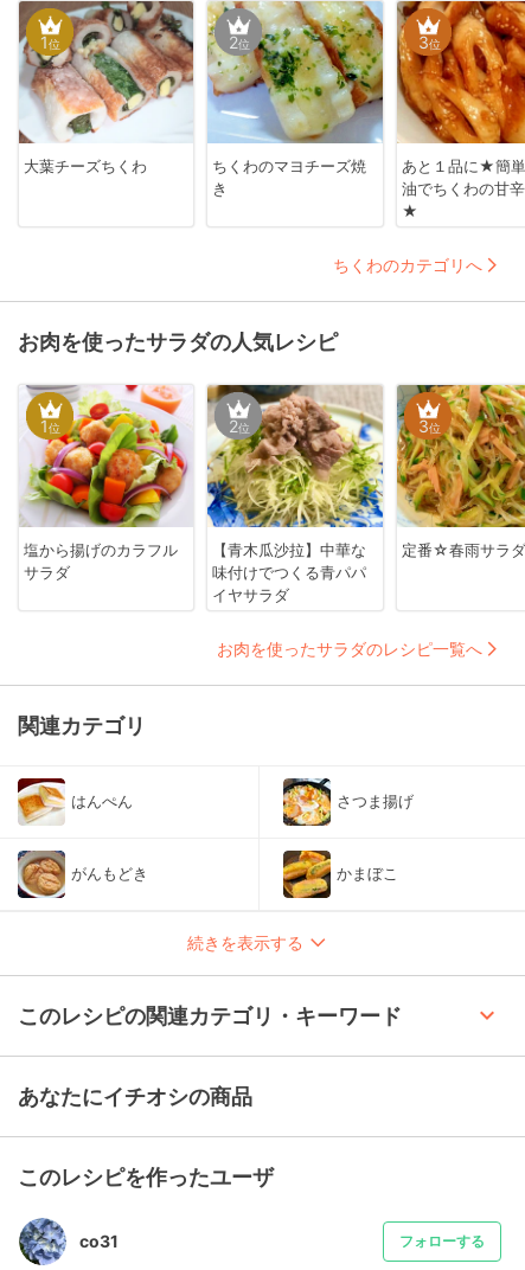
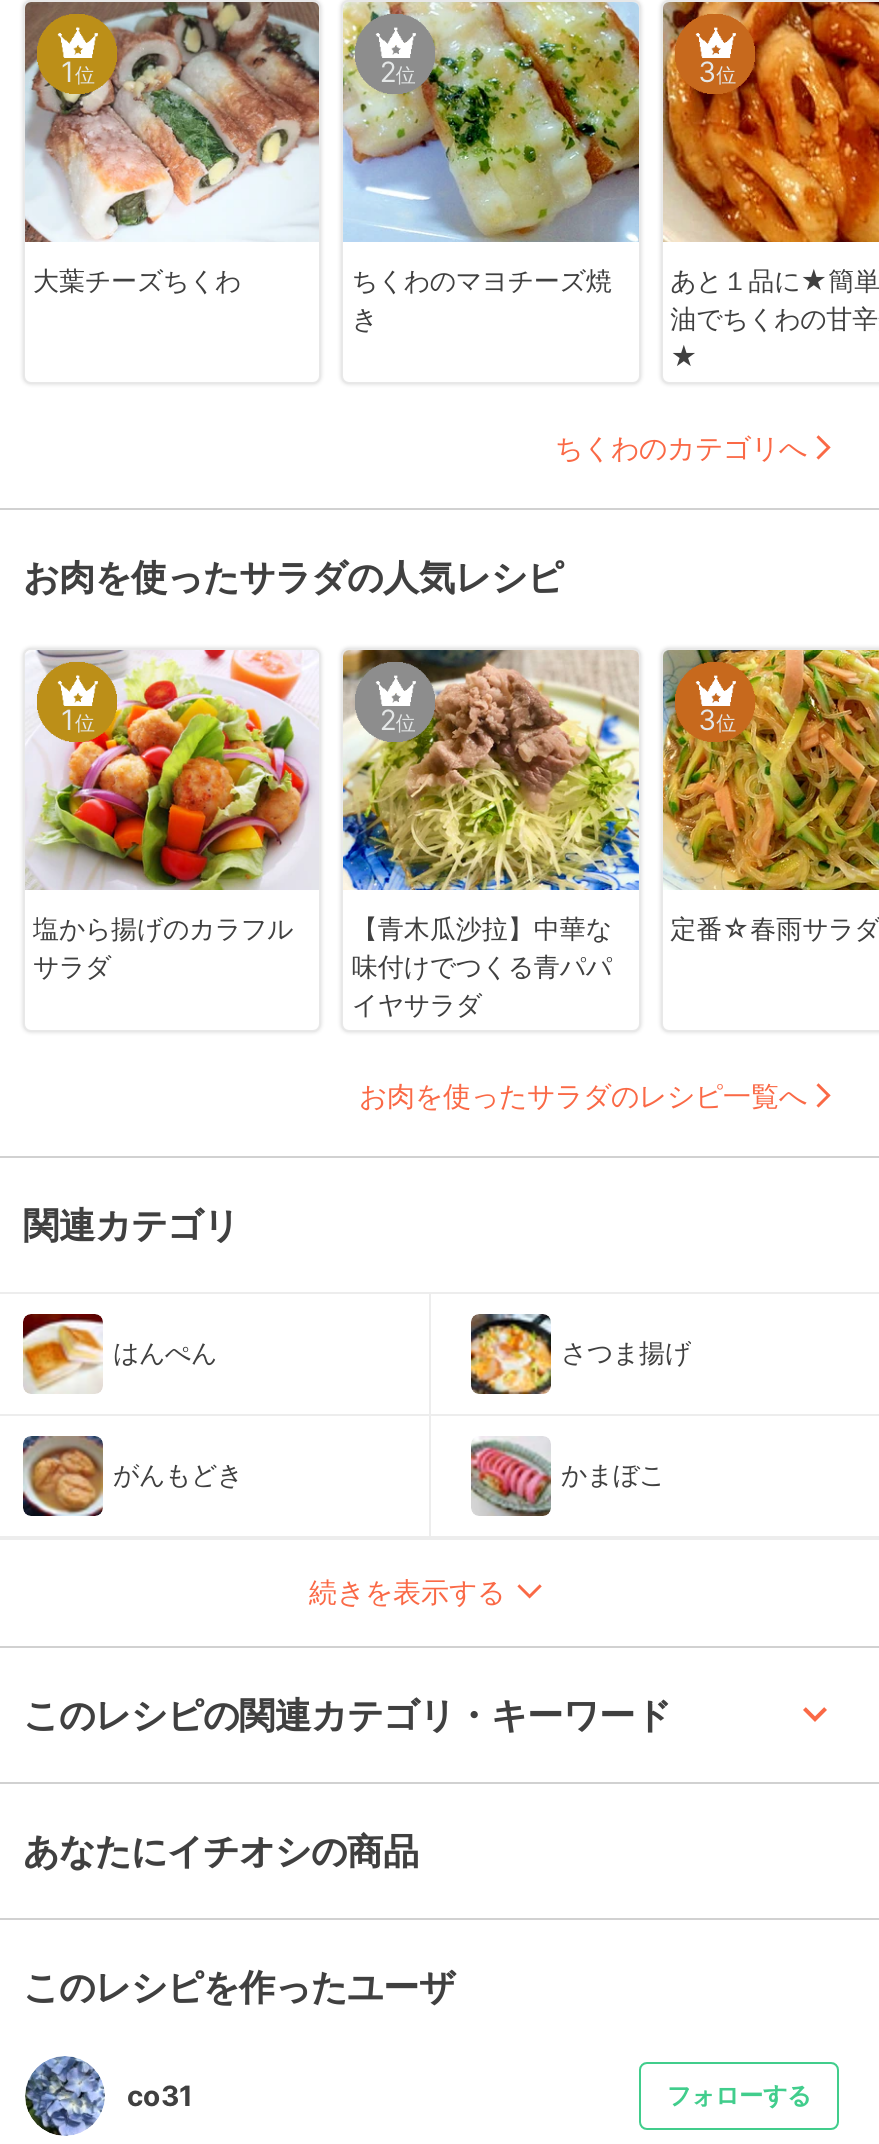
- [image]
+ [image]
